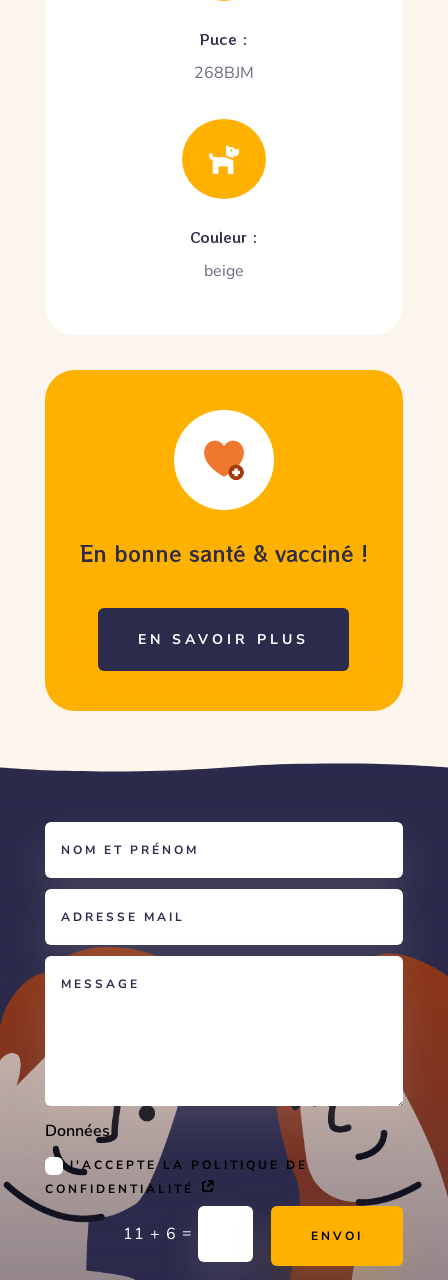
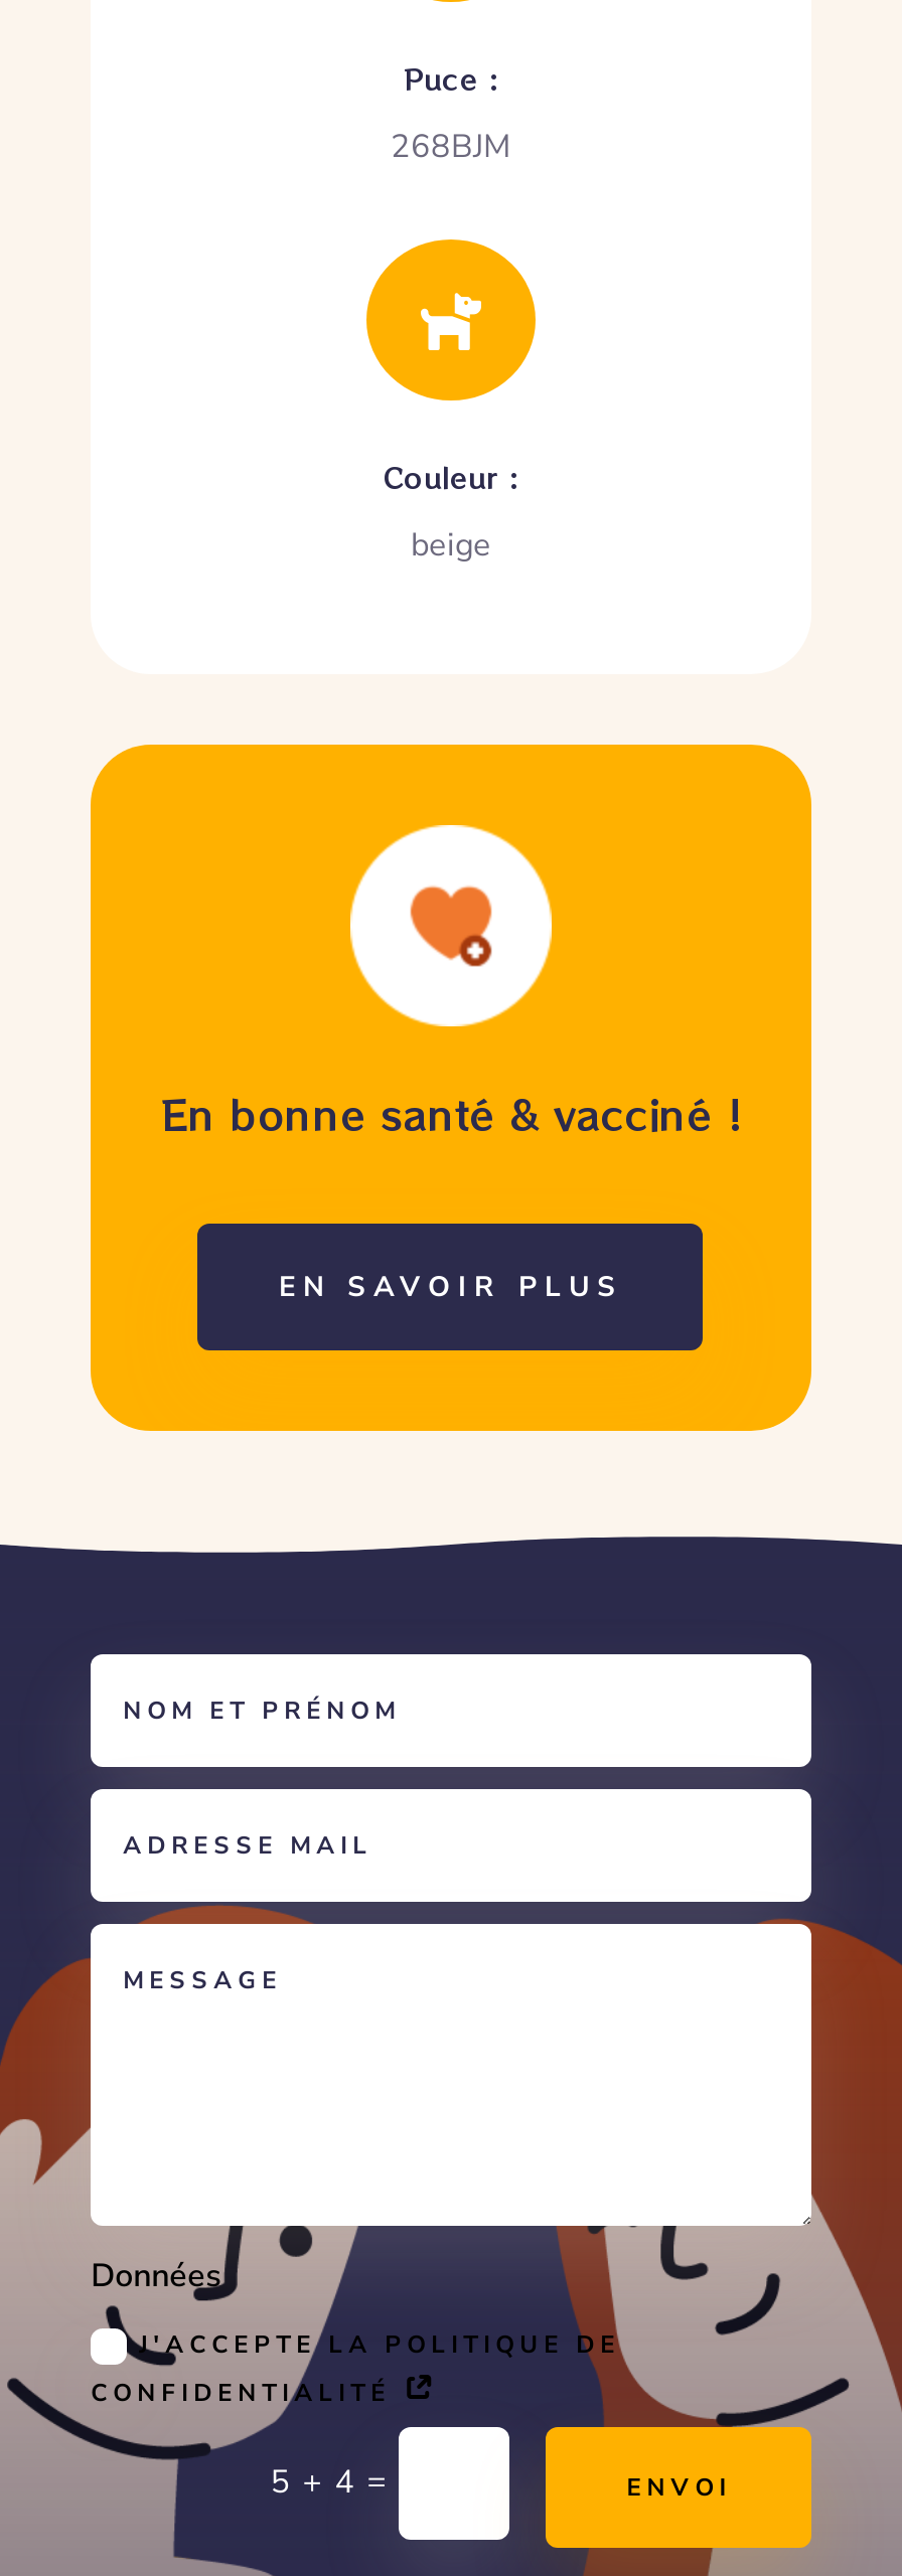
- 11 + 6 =
+ 5 + 4 =
